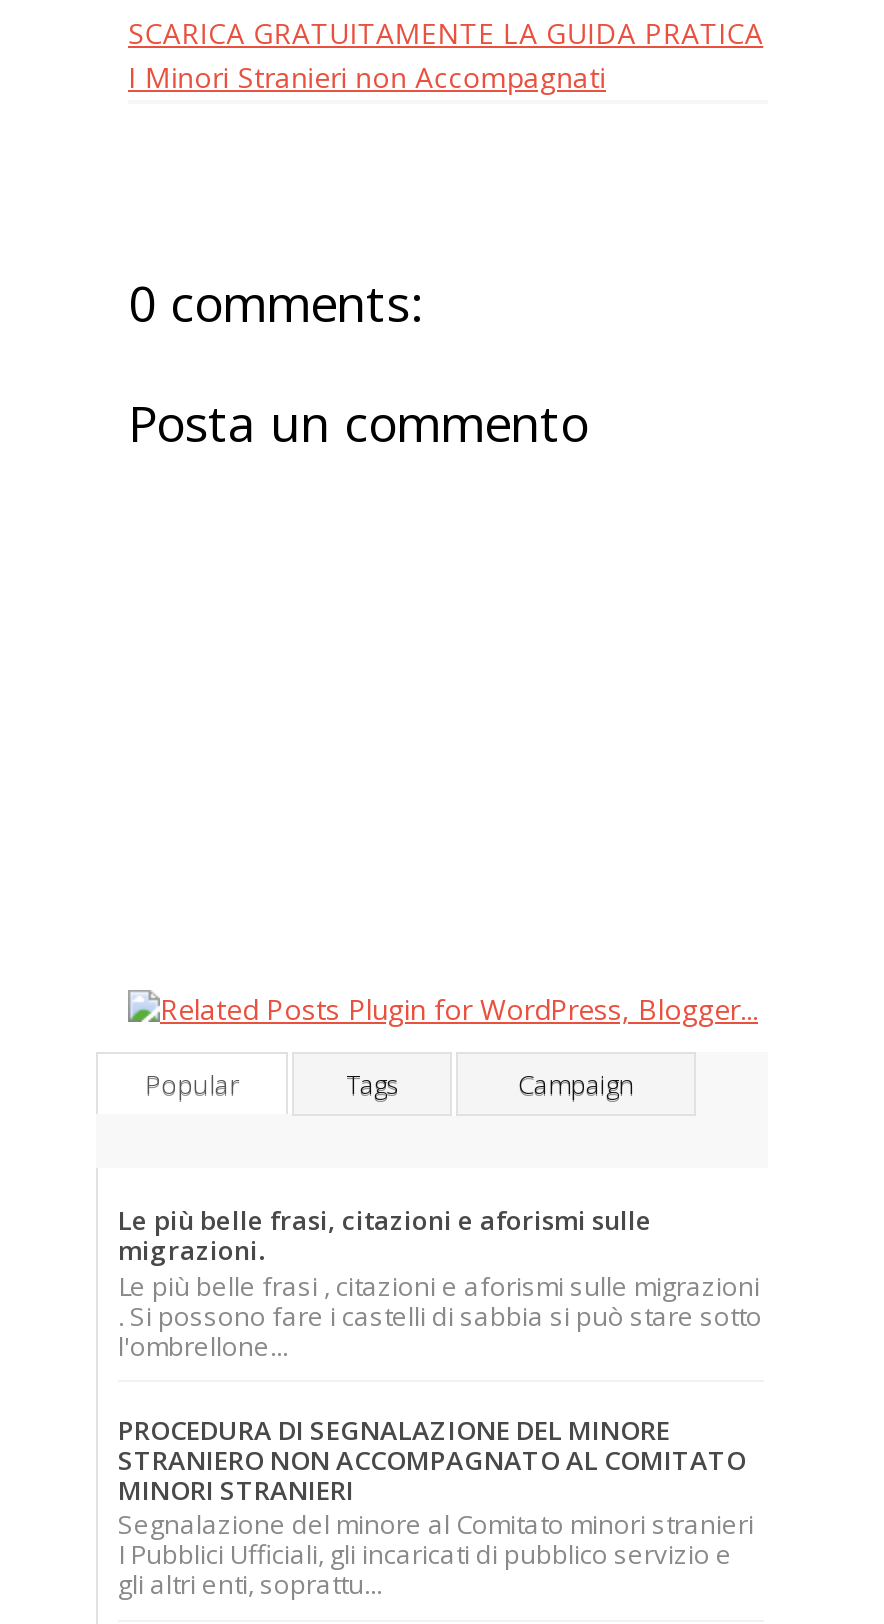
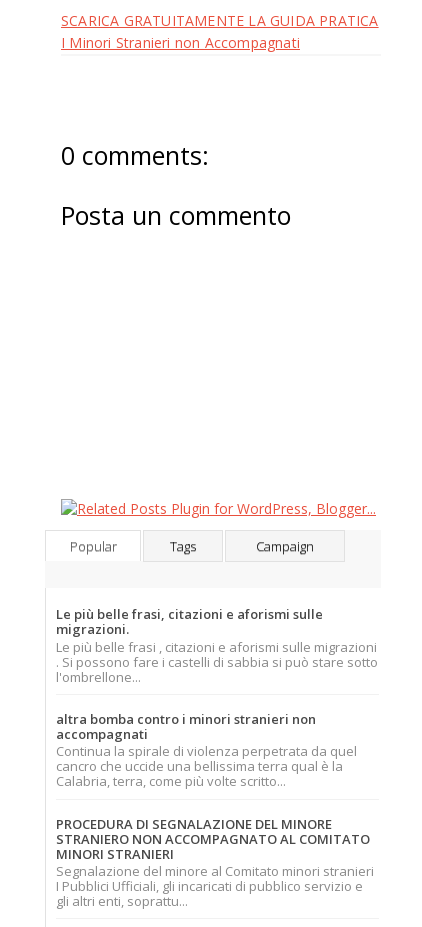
+ altra bomba contro i minori stranieri non
+ accompagnati
+ Continua la spirale di violenza perpetrata da quel
+ cancro che uccide una bellissima terra qual è la
+ Calabria, terra, come più volte scritto...
